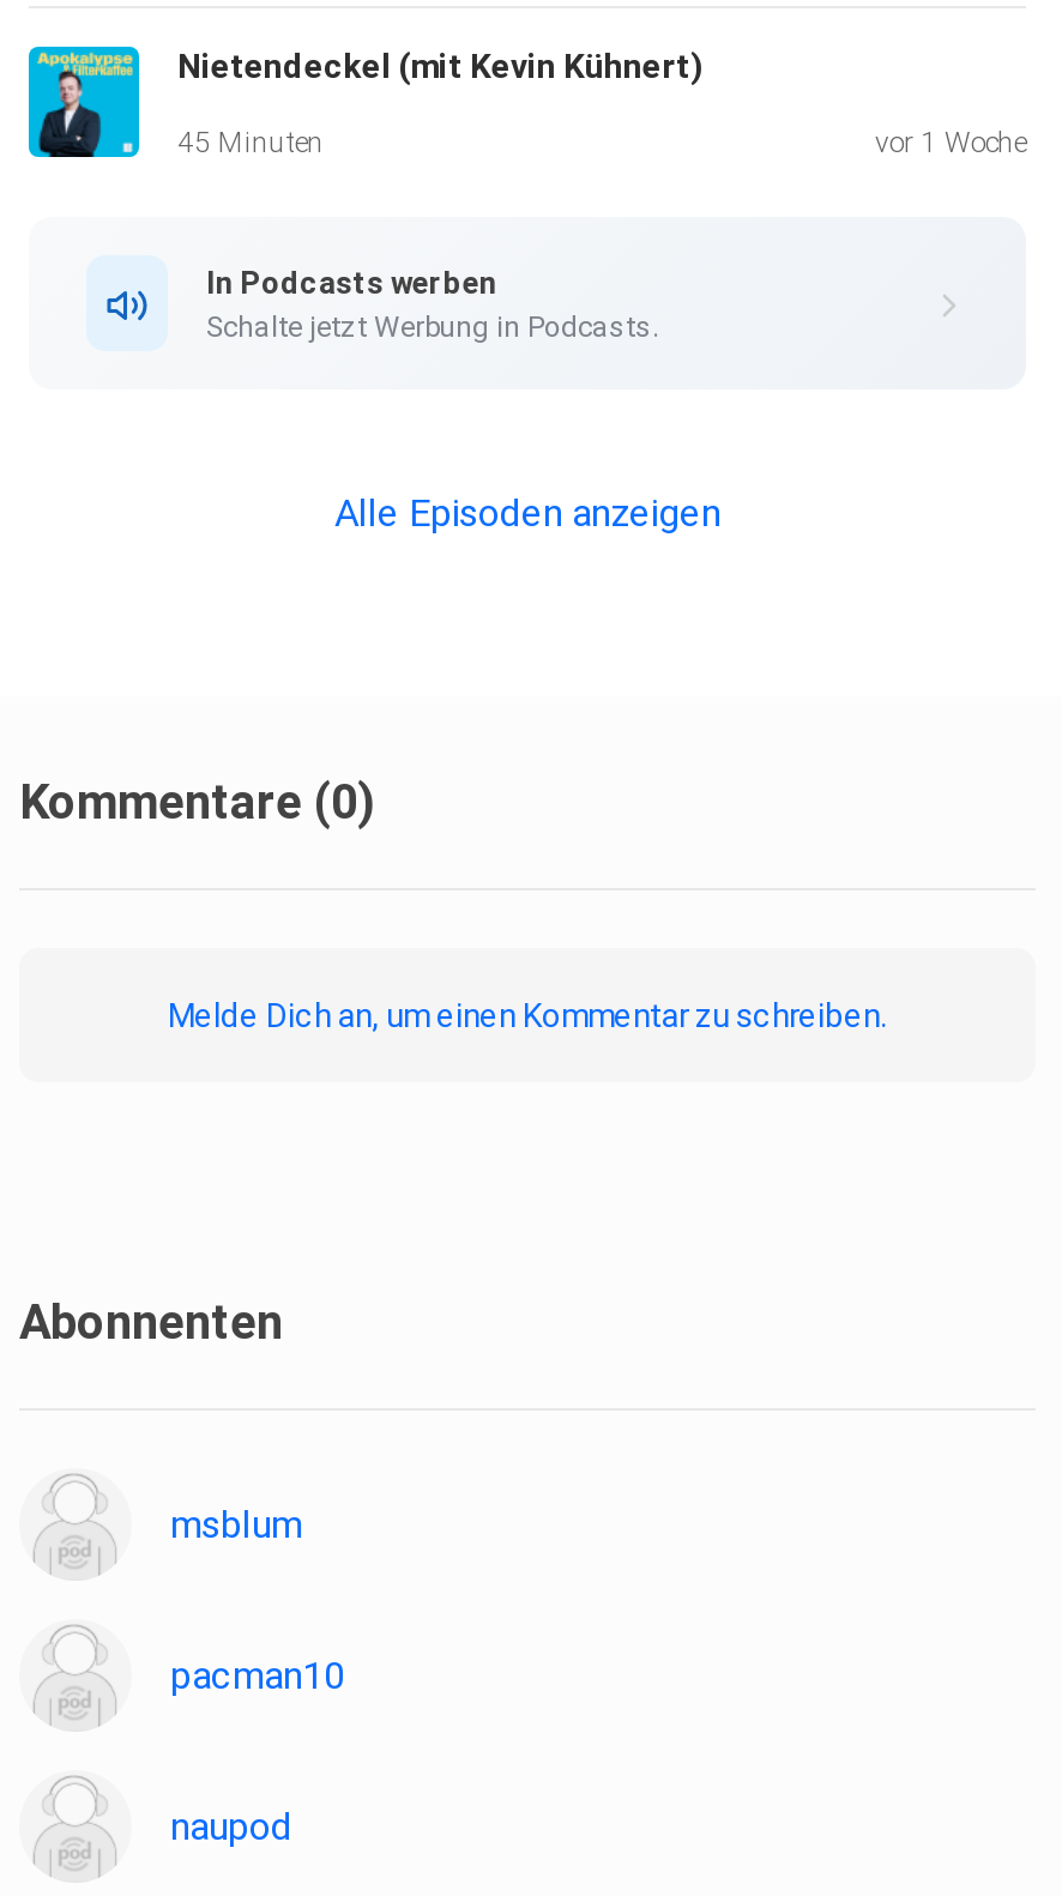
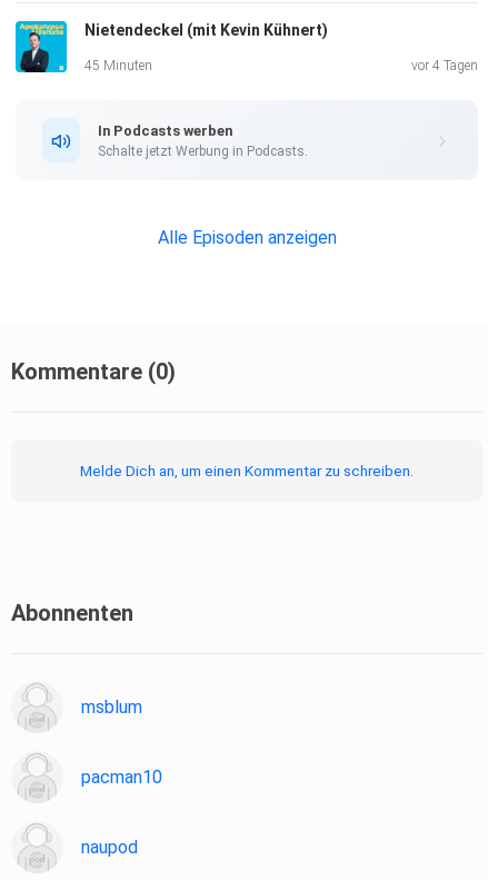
- vor 1 Woche
+ vor 4 Tagen
